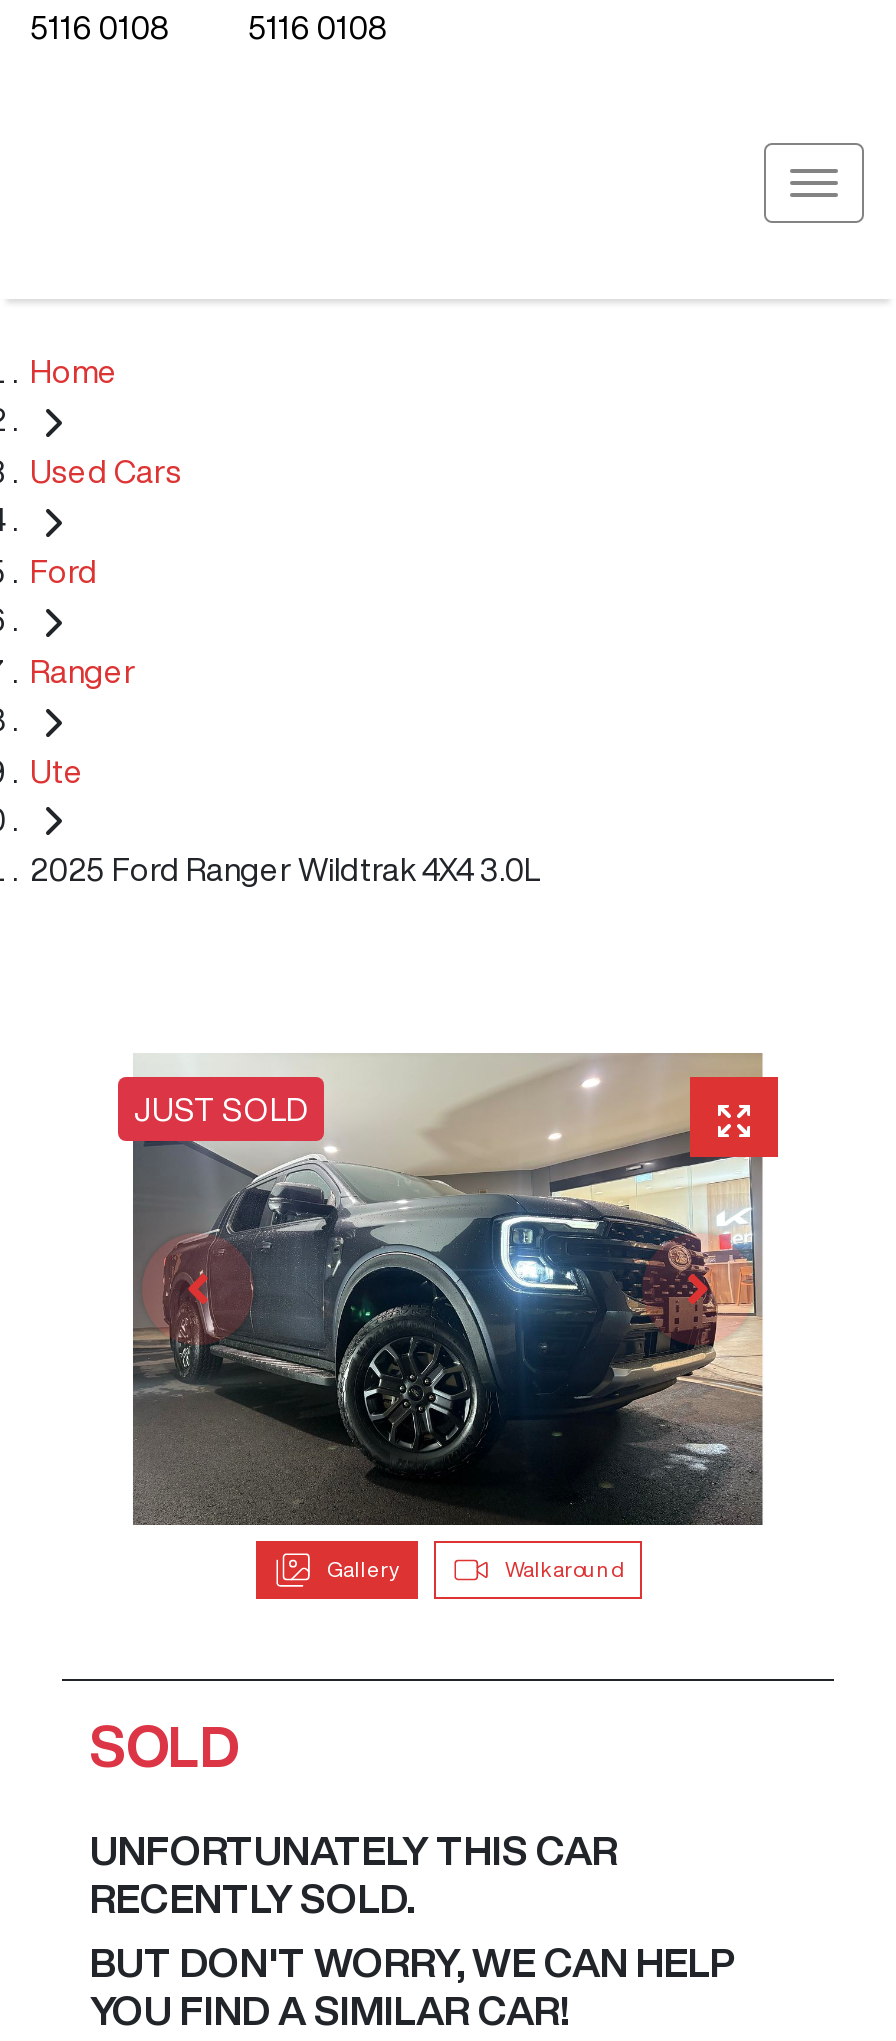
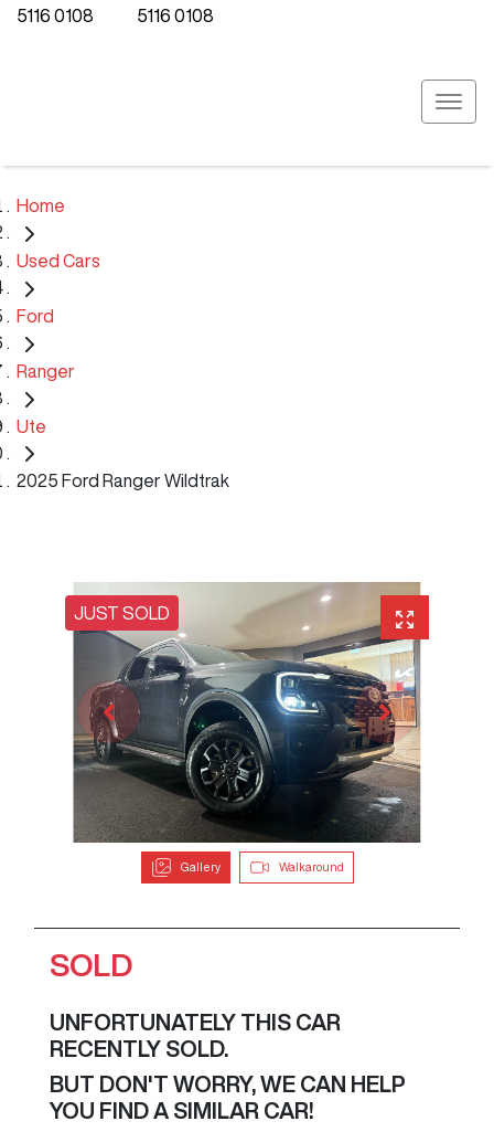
- 2025 Ford Ranger Wildtrak 4X4 3.0L
+ 2025 Ford Ranger Wildtrak
